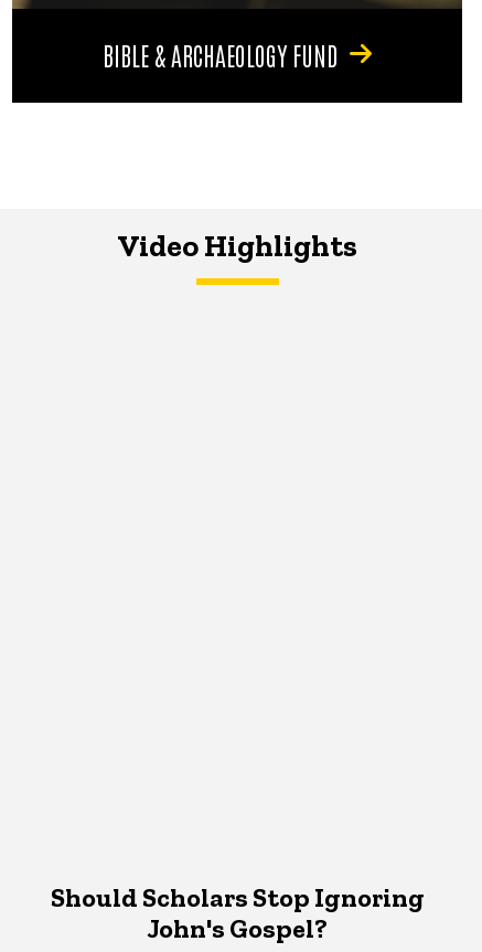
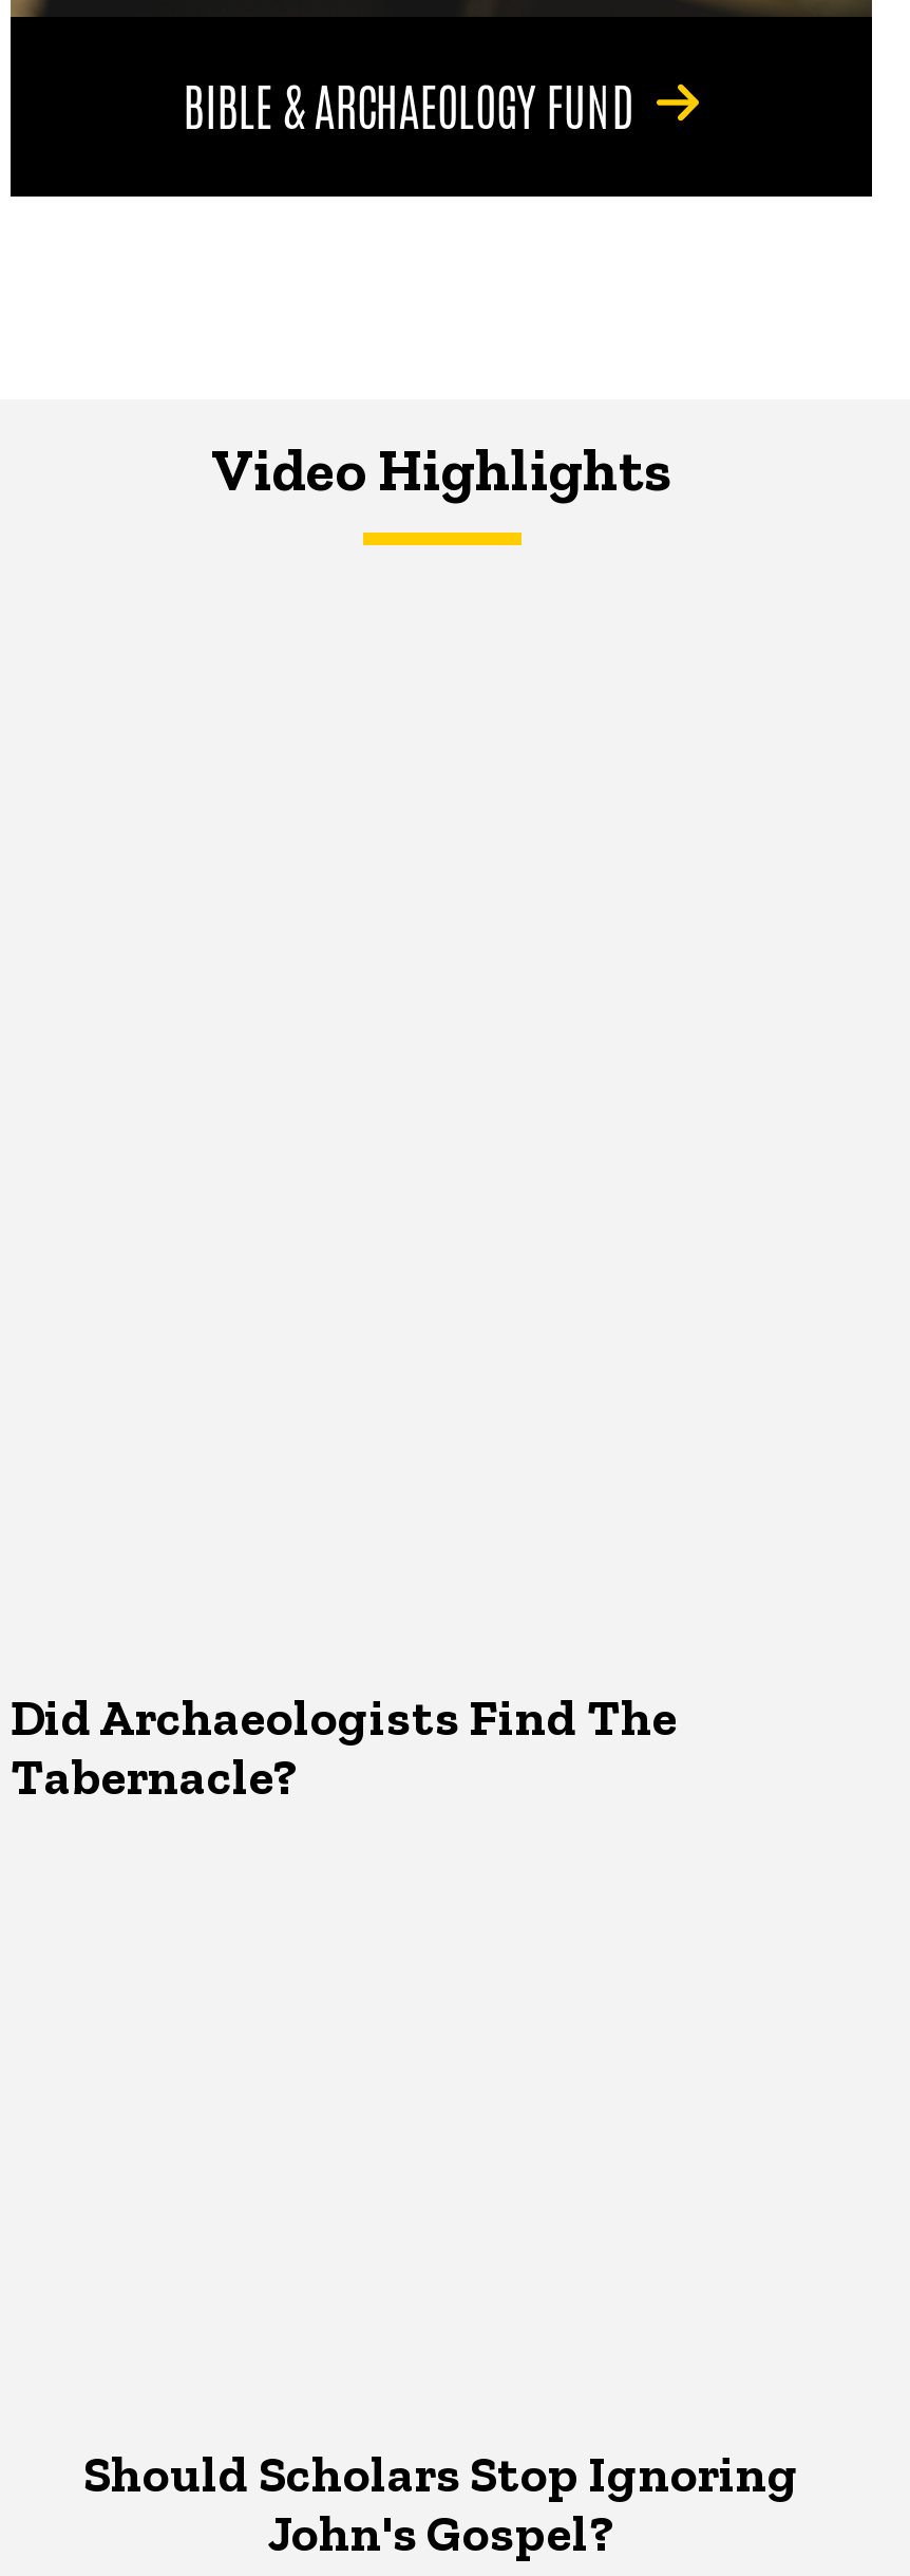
+ Did Archaeologists Find The
+ Tabernacle?
